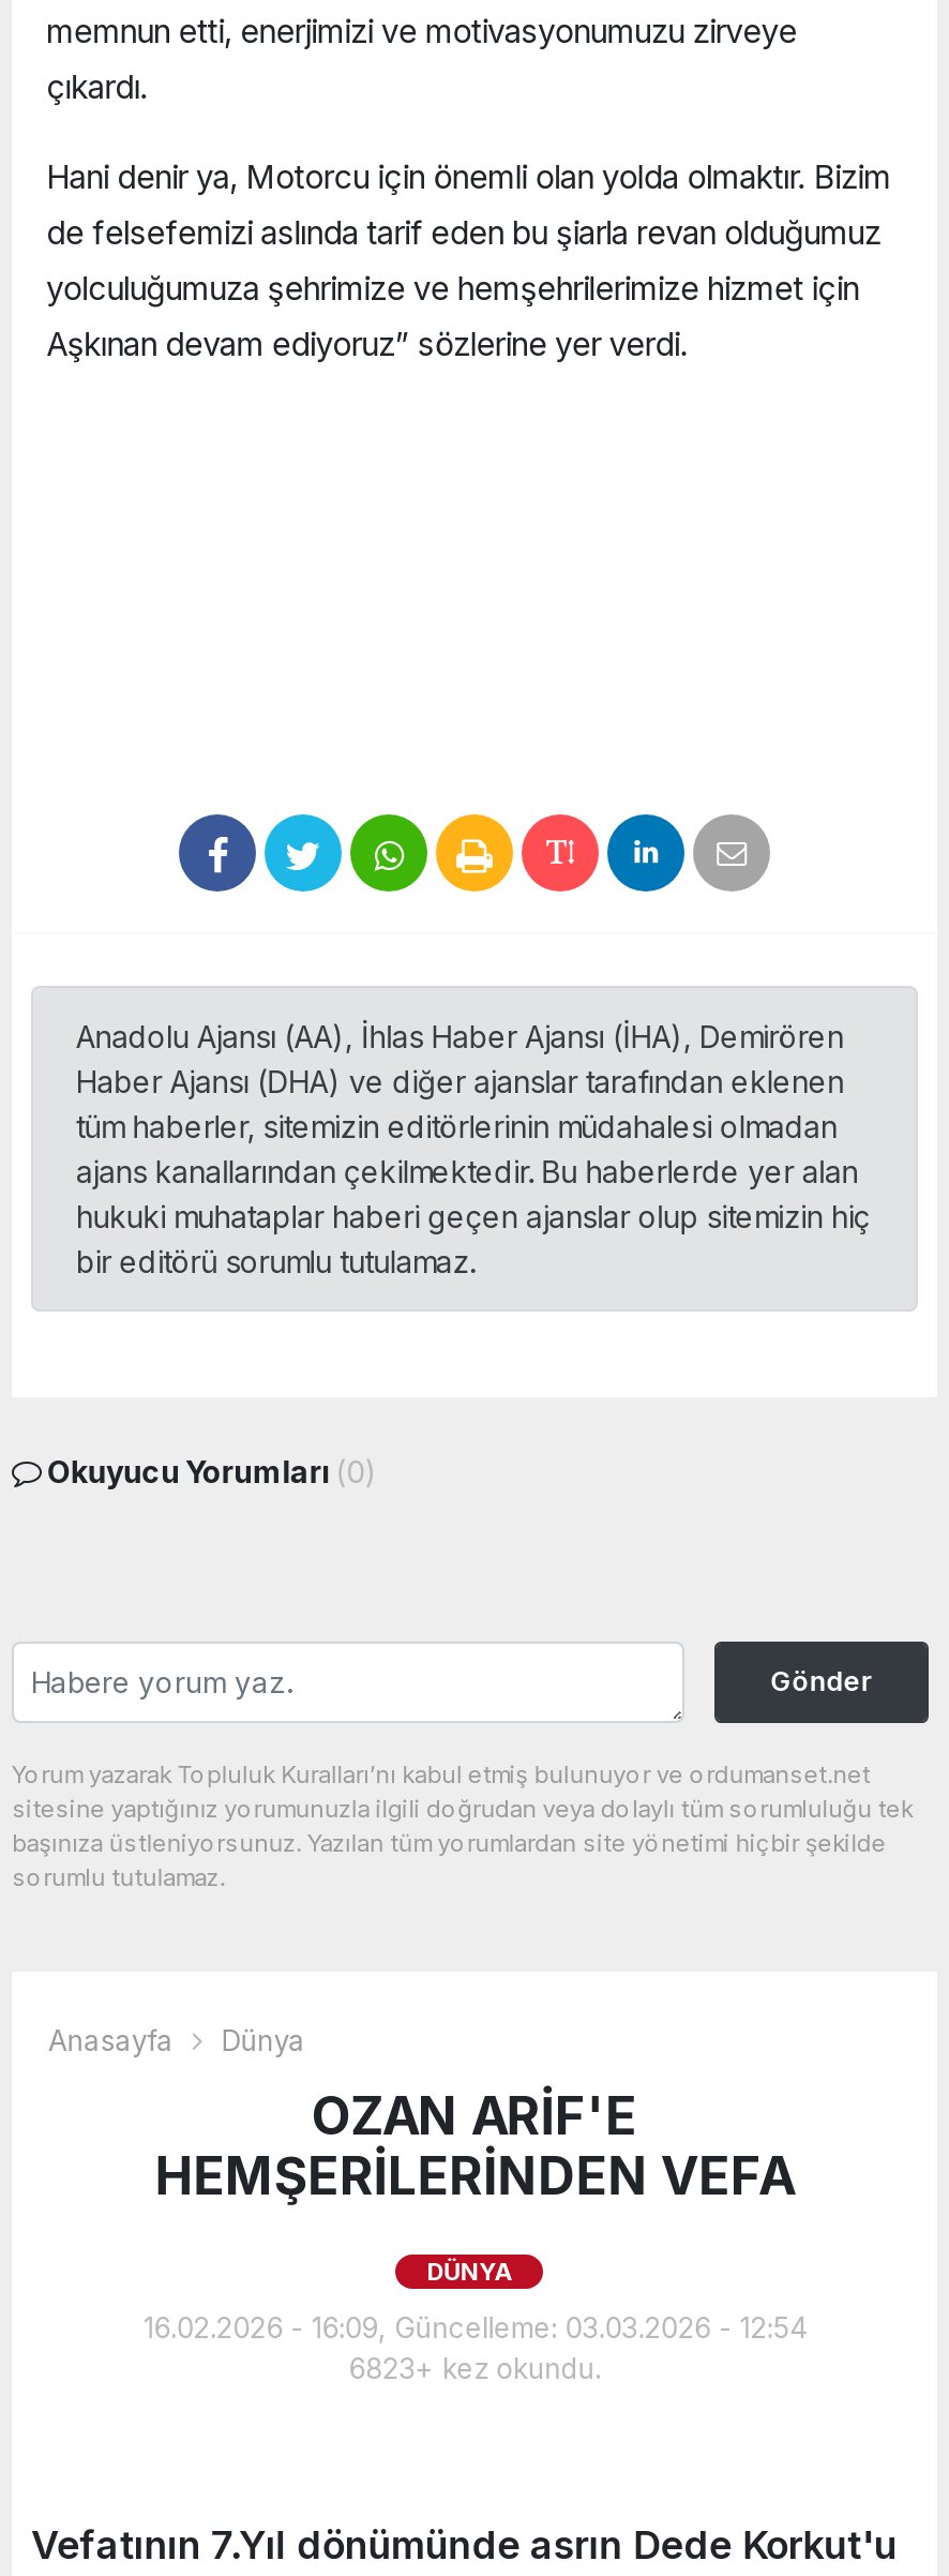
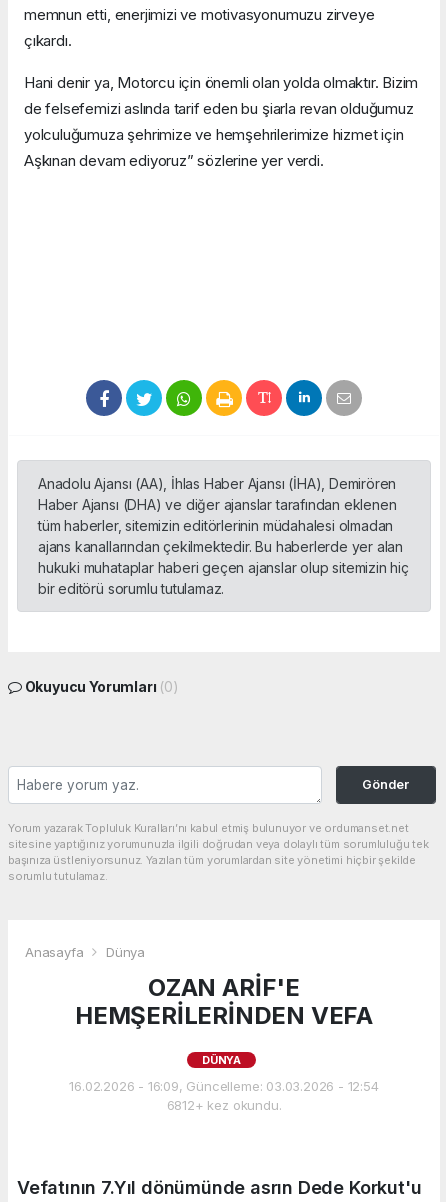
- 6823+ kez okundu.
+ 6812+ kez okundu.
